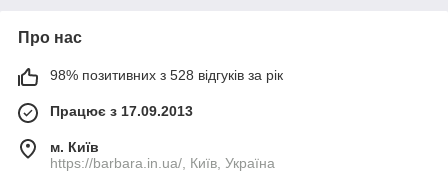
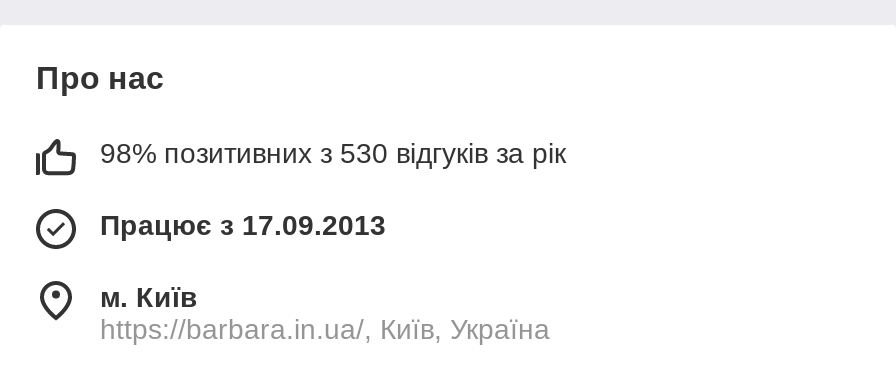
- 98% позитивних з 528 відгуків за рік
+ 98% позитивних з 530 відгуків за рік
